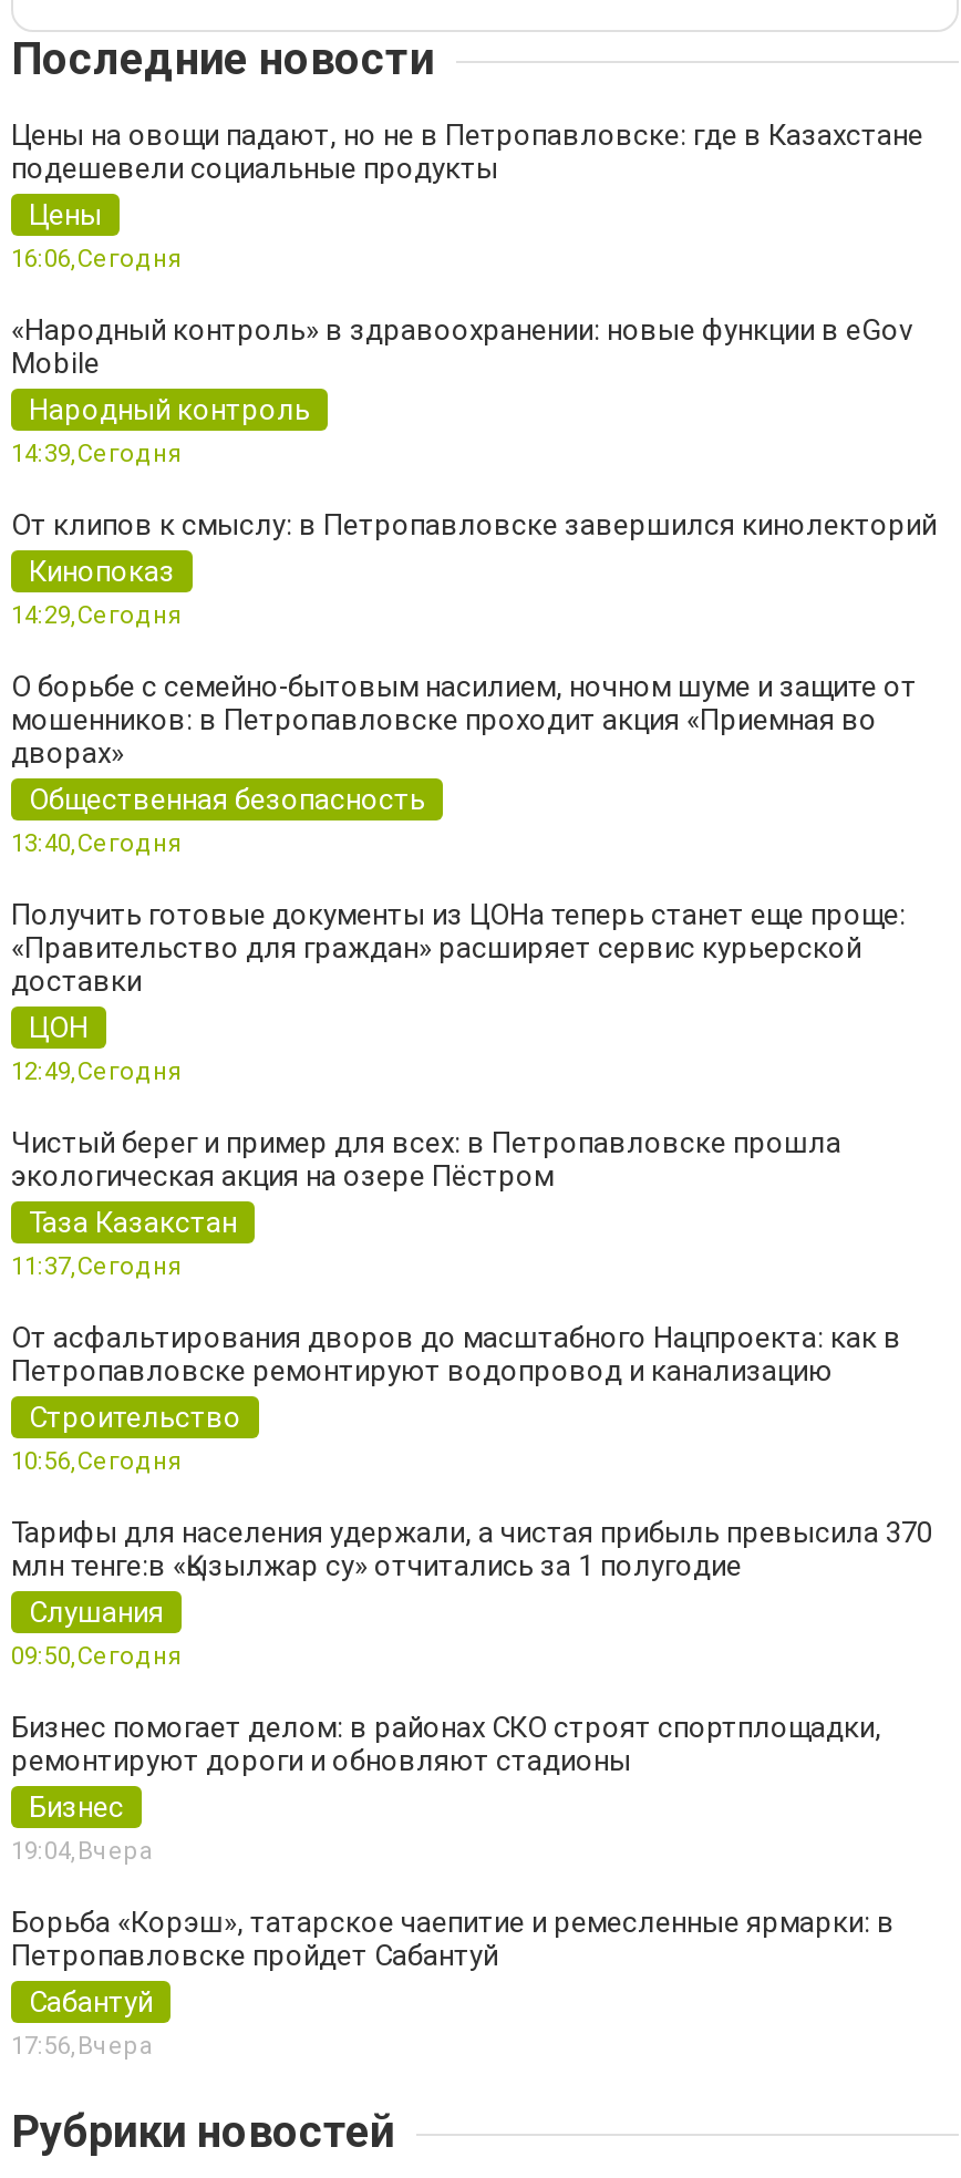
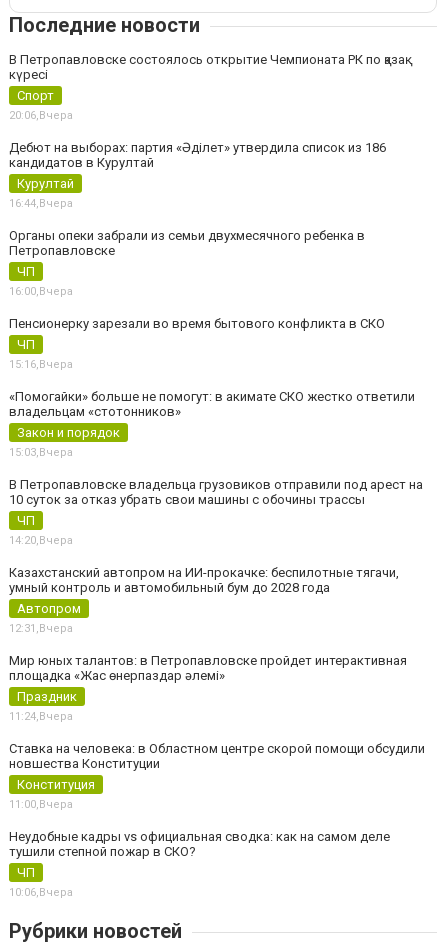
- Цены на овощи падают, но не в Петропавловске: где в Казахстане
- подешевели социальные продукты
- Цены
- 16:06,Сегодня
+ В Петропавловске состоялось открытие Чемпионата РК по қазақ
+ күресі
+ Спорт
+ 20:06,Вчера

- «Народный контроль» в здравоохранении: новые функции в eGov
- Mobile
- Народный контроль
- 14:39,Сегодня
+ Дебют на выборах: партия «Әділет» утвердила список из 186
+ кандидатов в Курултай
+ Курултай
+ 16:44,Вчера

- От клипов к смыслу: в Петропавловске завершился кинолекторий
- Кинопоказ
- 14:29,Сегодня
+ Органы опеки забрали из семьи двухмесячного ребенка в
+ Петропавловске
+ ЧП
+ 16:00,Вчера

- О борьбе с семейно-бытовым насилием, ночном шуме и защите от
- мошенников: в Петропавловске проходит акция «Приемная во
- дворах»
- Общественная безопасность
- 13:40,Сегодня
+ Пенсионерку зарезали во время бытового конфликта в СКО
+ ЧП
+ 15:16,Вчера

- Получить готовые документы из ЦОНа теперь станет еще проще:
- «Правительство для граждан» расширяет сервис курьерской
- доставки
- ЦОН
- 12:49,Сегодня
+ «Помогайки» больше не помогут: в акимате СКО жестко ответили
+ владельцам «стотонников»
+ Закон и порядок
+ 15:03,Вчера

- Чистый берег и пример для всех: в Петропавловске прошла
- экологическая акция на озере Пёстром
- Таза Казакстан
- 11:37,Сегодня
+ В Петропавловске владельца грузовиков отправили под арест на
+ 10 суток за отказ убрать свои машины с обочины трассы
+ ЧП
+ 14:20,Вчера

- От асфальтирования дворов до масштабного Нацпроекта: как в
- Петропавловске ремонтируют водопровод и канализацию
- Строительство
- 10:56,Сегодня
+ Казахстанский автопром на ИИ-прокачке: беспилотные тягачи,
+ умный контроль и автомобильный бум до 2028 года
+ Автопром
+ 12:31,Вчера

- Тарифы для населения удержали, а чистая прибыль превысила 370
- млн тенге:в «Қызылжар су» отчитались за 1 полугодие
- Слушания
- 09:50,Сегодня
+ Мир юных талантов: в Петропавловске пройдет интерактивная
+ площадка «Жас өнерпаздар әлемі»
+ Праздник
+ 11:24,Вчера

- Бизнес помогает делом: в районах СКО строят спортплощадки,
- ремонтируют дороги и обновляют стадионы
- Бизнес
- 19:04, Вчера
+ Ставка на человека: в Областном центре скорой помощи обсудили
+ новшества Конституции
+ Конституция
+ 11:00, Вчера

- Борьба «Корэш», татарское чаепитие и ремесленные ярмарки: в
- Петропавловске пройдет Сабантуй
- Сабантуй
- 17:56, Вчера
+ Неудобные кадры vs официальная сводка: как на самом деле
+ тушили степной пожар в СКО?
+ ЧП
+ 10:06, Вчера
